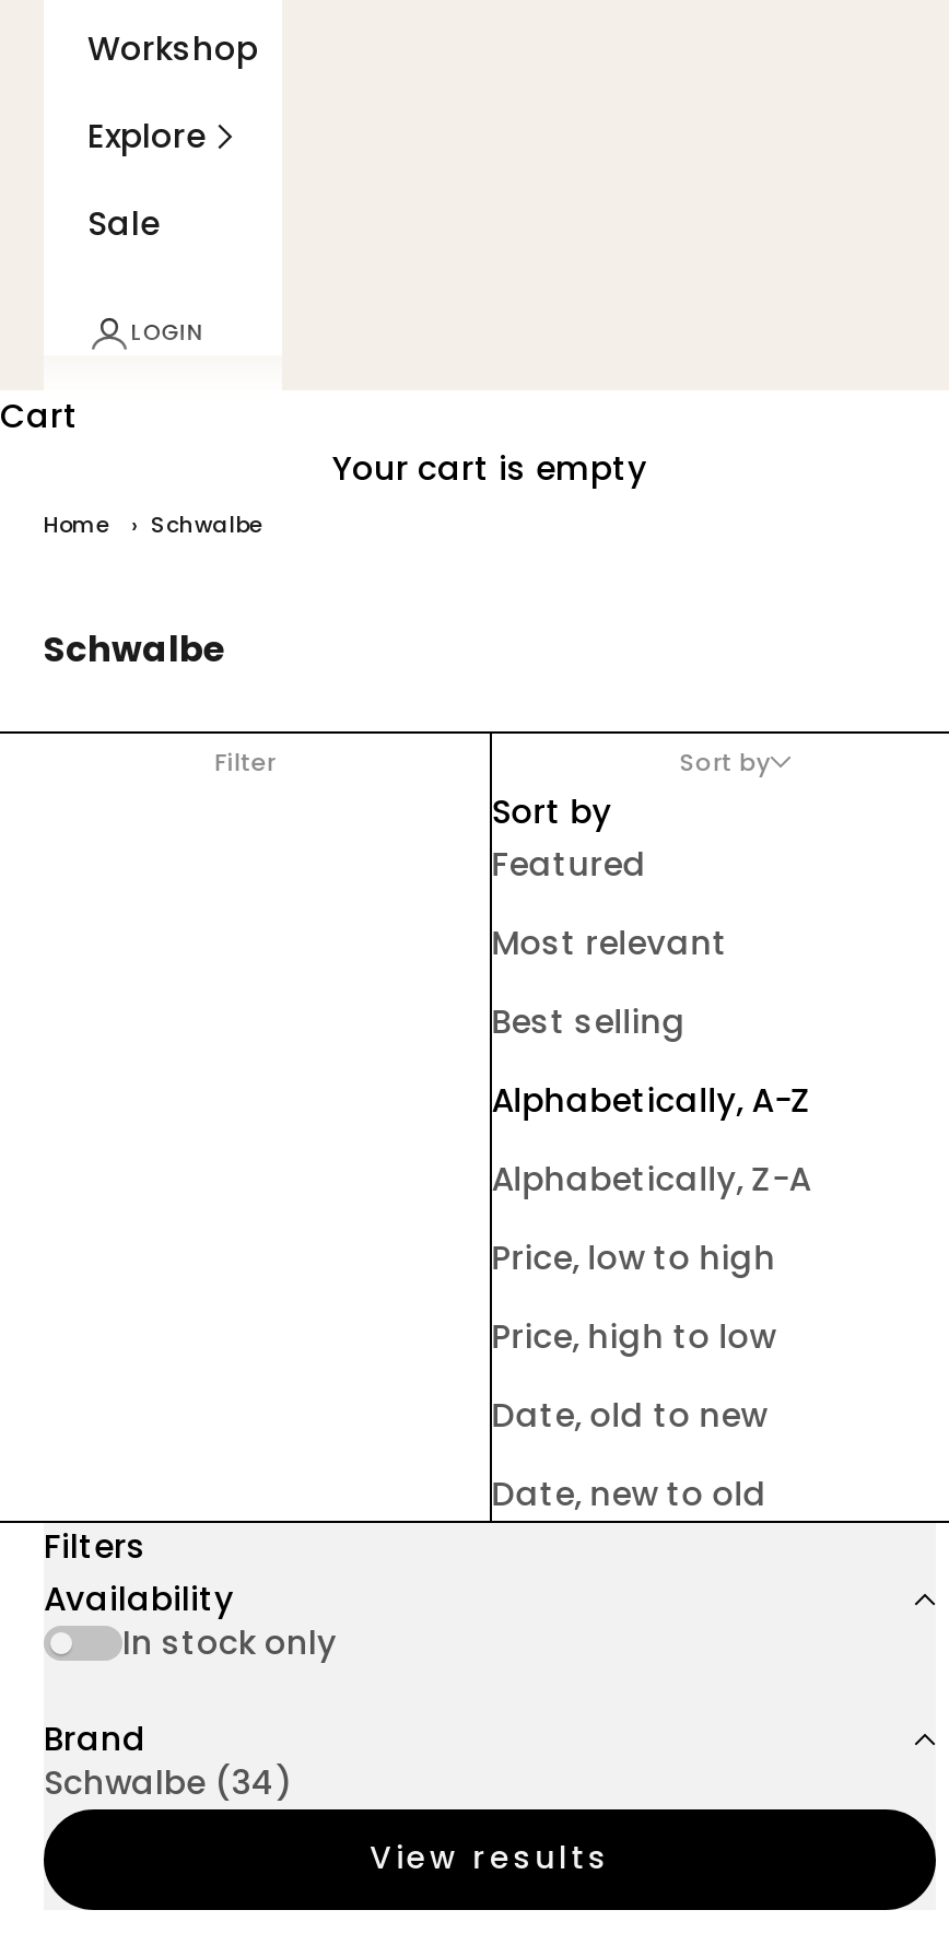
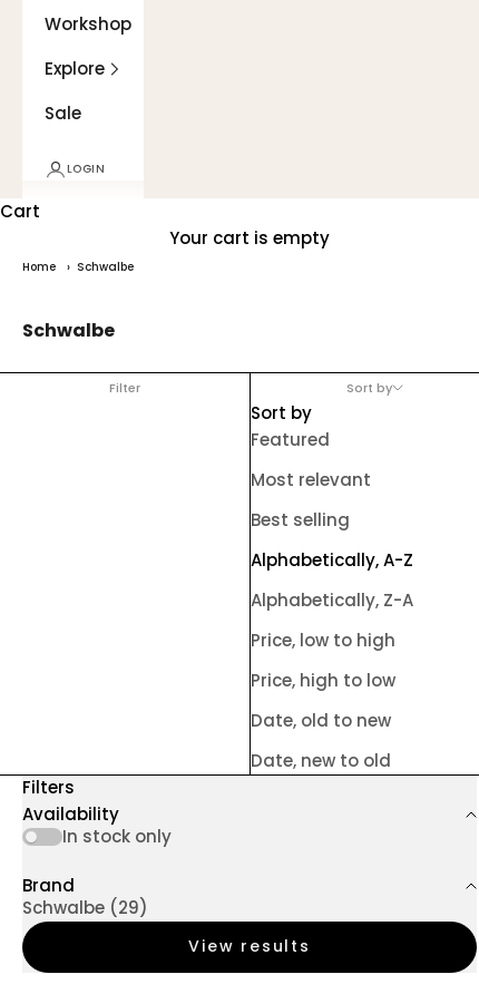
- Schwalbe (34)
+ Schwalbe (29)
